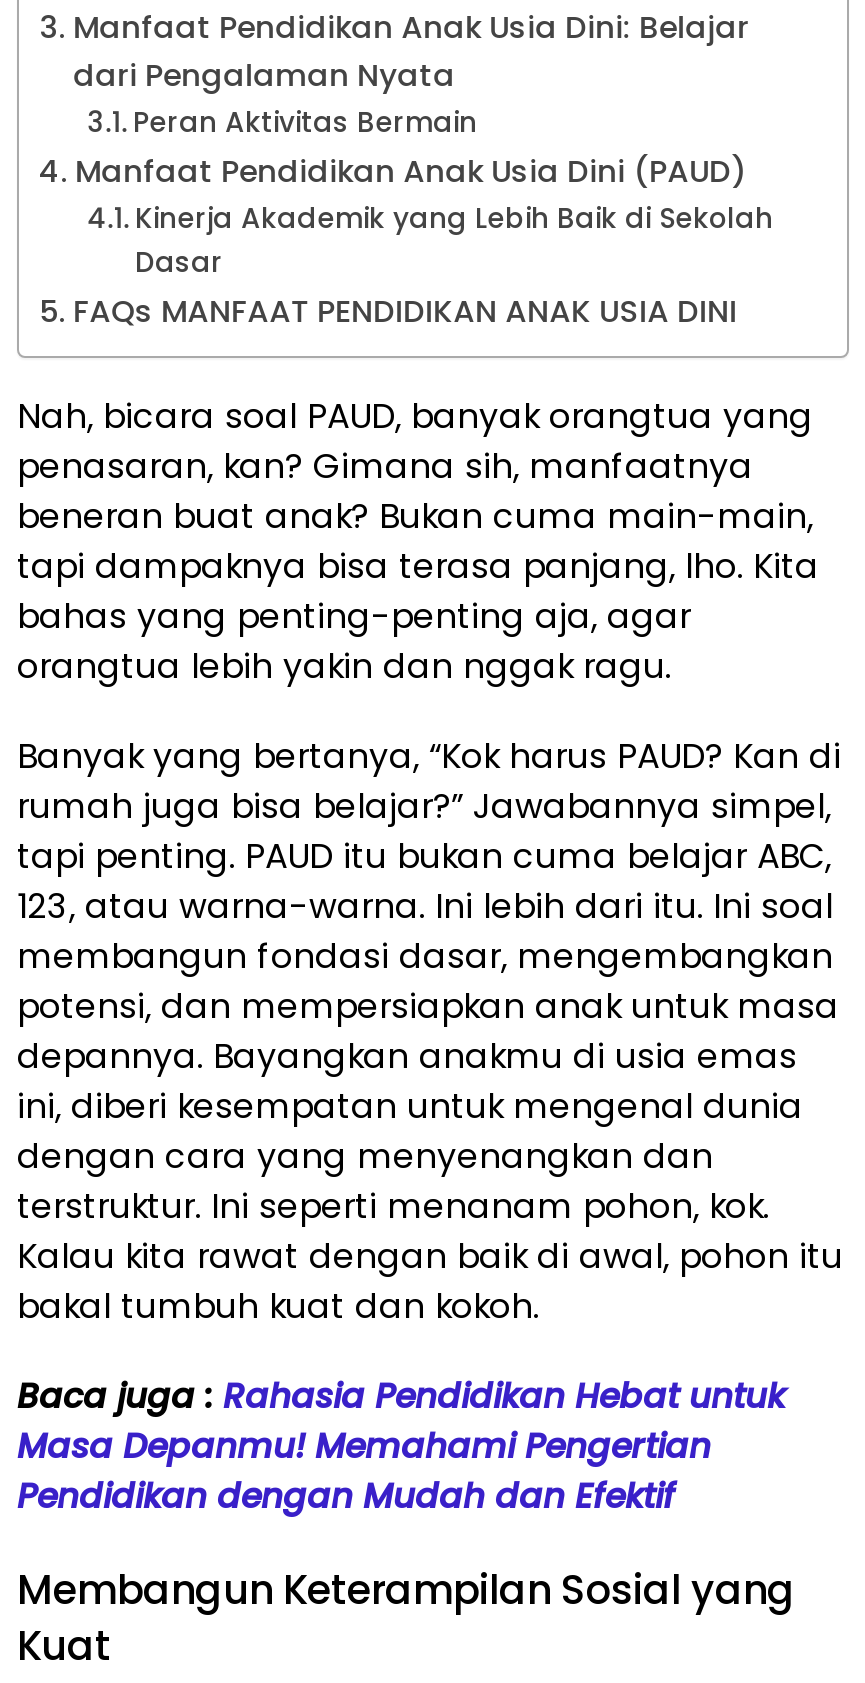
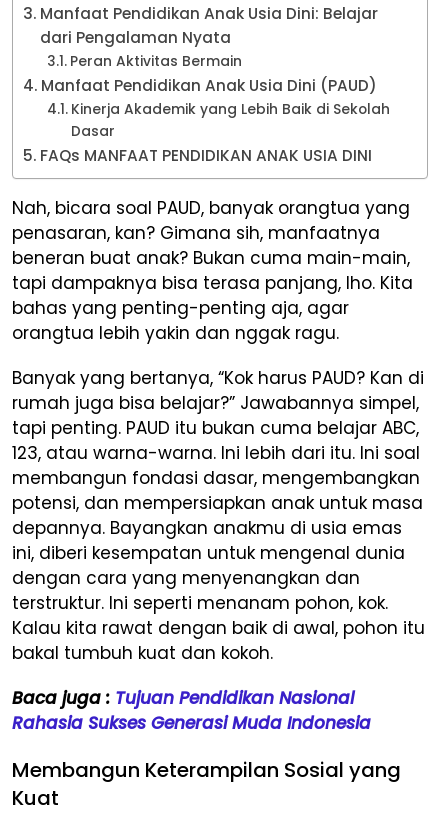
- Baca juga : Rahasia Pendidikan Hebat untuk
- Masa Depanmu! Memahami Pengertian
- Pendidikan dengan Mudah dan Efektif
+ Baca juga : Tujuan Pendidikan Nasional
+ Rahasia Sukses Generasi Muda Indonesia
